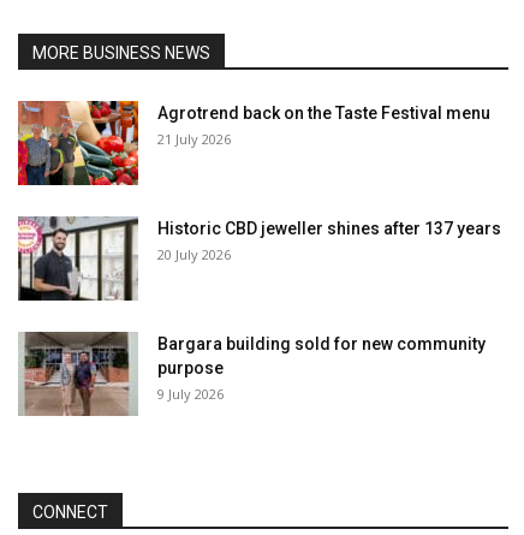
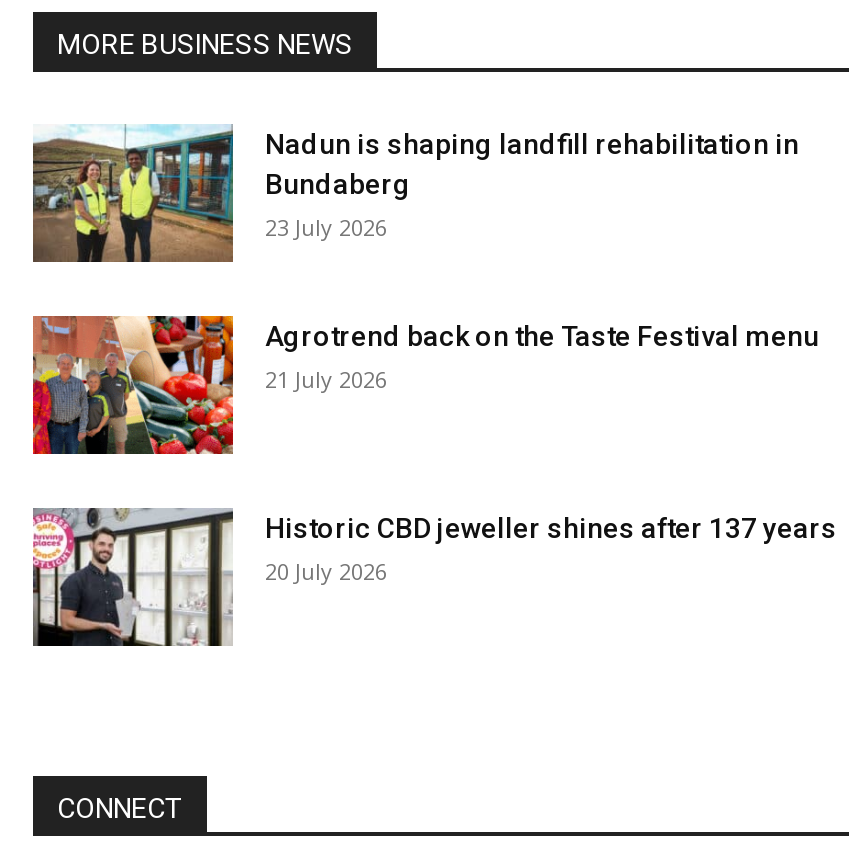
+ [image]
+ Nadun is shaping landfill rehabilitation in
+ Bundaberg
+ 23 July 2026

moved down: [image] | Agrotrend back on the Taste Festival menu | 21 July 2026 | Historic CBD jeweller shines after 137 years | 20 July 2026

- [image]
- Bargara building sold for new community
- purpose
- 9 July 2026
